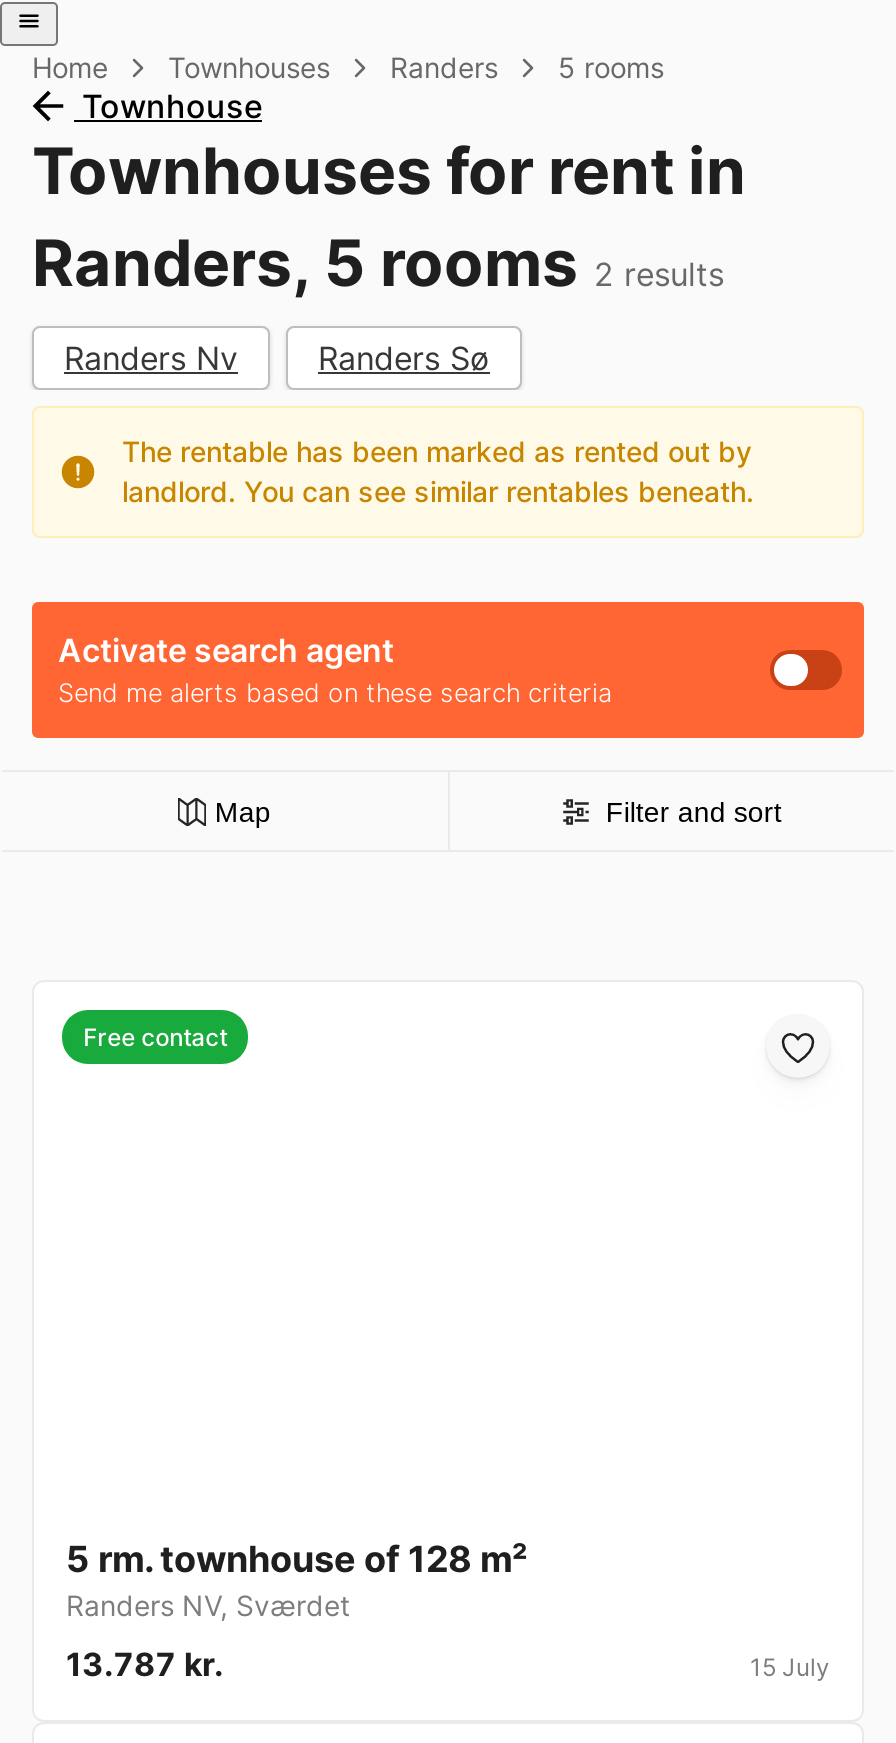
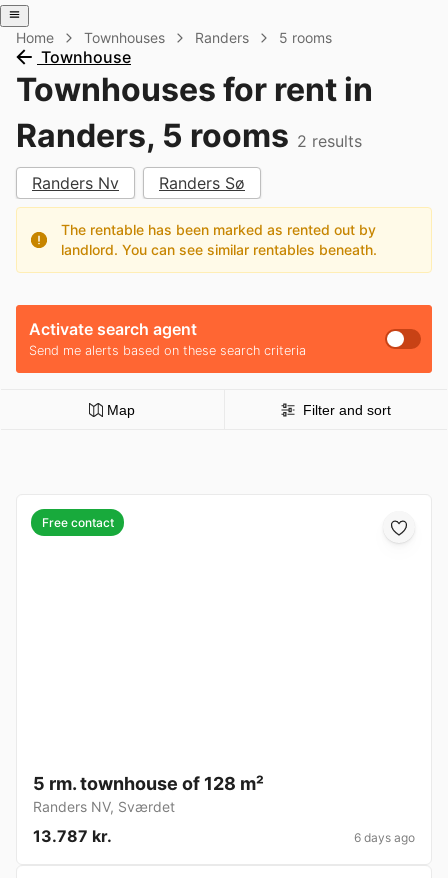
- 15 July
+ 6 days ago
